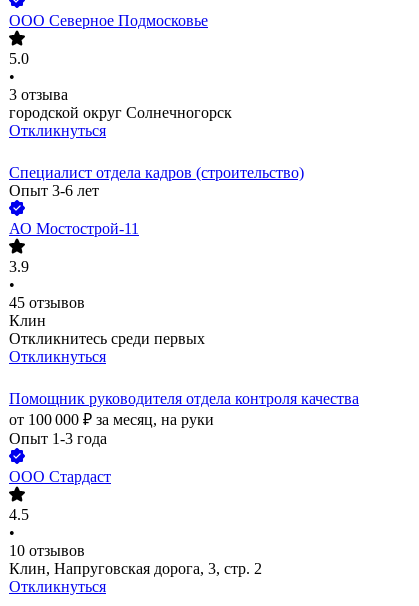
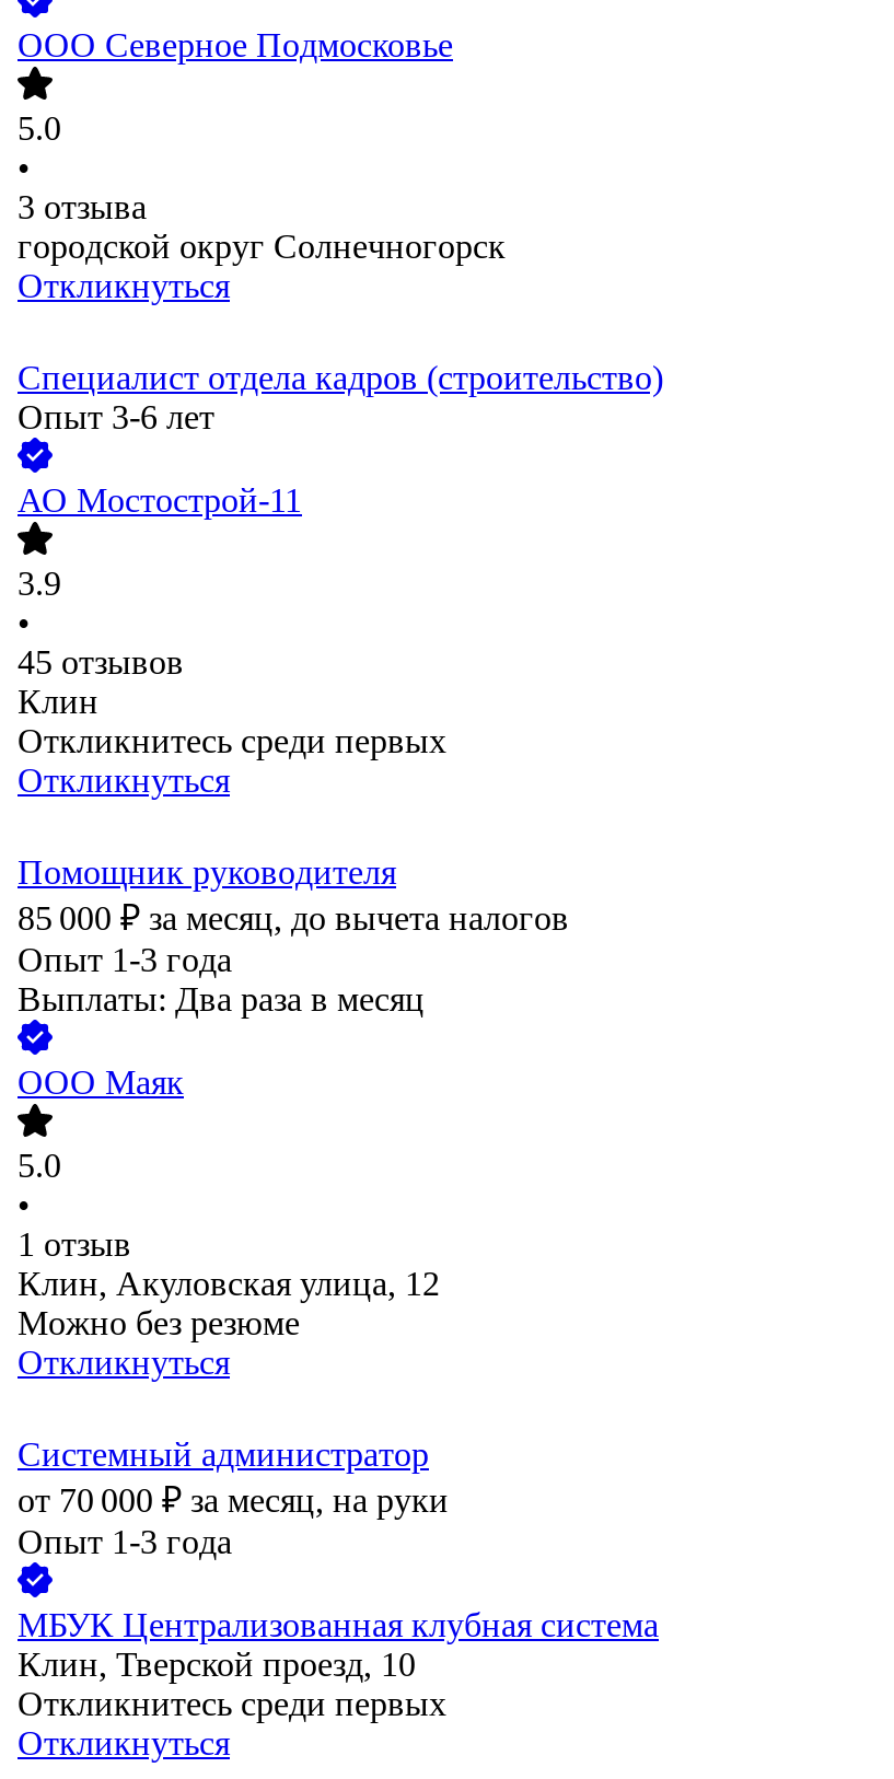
- Помощник руководителя отдела контроля качества
- от 100 000 ₽ за месяц, на руки
+ Помощник руководителя
+ 85 000 ₽ за месяц, до вычета налогов

- ООО Стардаст
- 4.5
+ Выплаты: Два раза в месяц
+ ООО Маяк
+ 5.0

- 10 отзывов
- Клин, Напруговская дорога, 3, стр. 2
+ 1 отзыв
+ Клин, Акуловская улица, 12
+ Можно без резюме
+ Откликнуться
+ Системный администратор
+ от 70 000 ₽ за месяц, на руки
+ Опыт 1-3 года
+ МБУК Централизованная клубная система
+ Клин, Тверской проезд, 10
+ Откликнитесь среди первых
